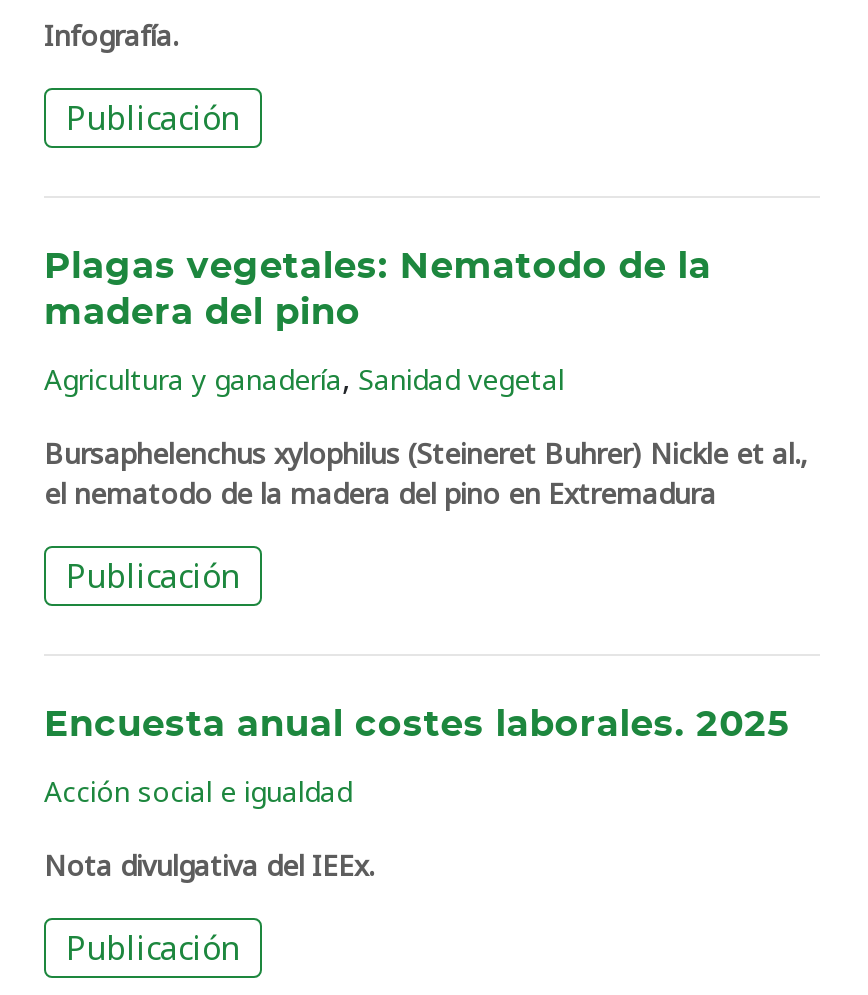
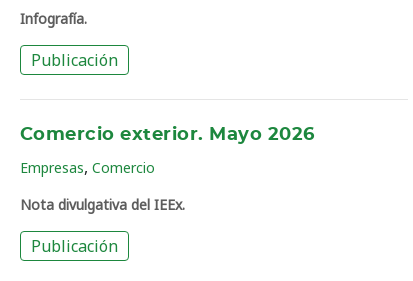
- Plagas vegetales: Nematodo de la
- madera del pino
- Agricultura y ganadería, Sanidad vegetal
- Bursaphelenchus xylophilus (Steineret Buhrer) Nickle et al.,
- el nematodo de la madera del pino en Extremadura
- Publicación
- Encuesta anual costes laborales. 2025
- Acción social e igualdad
+ Comercio exterior. Mayo 2026
+ Empresas, Comercio
